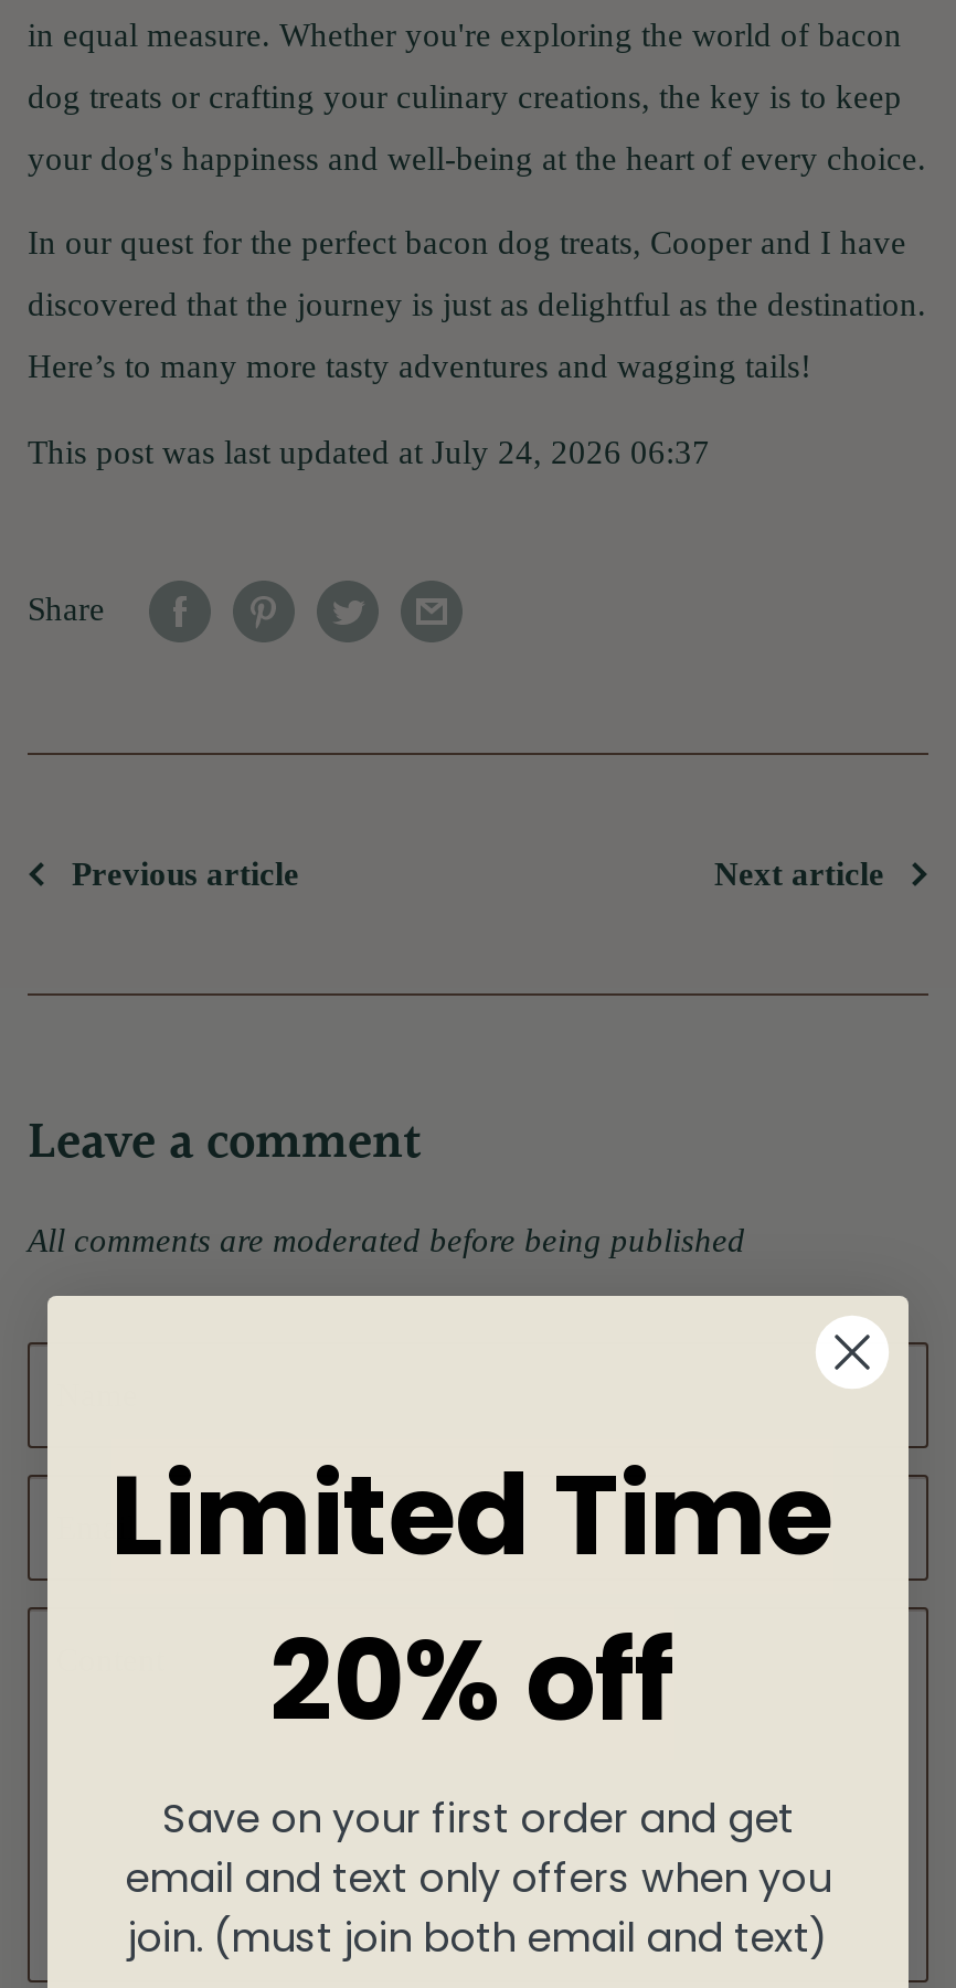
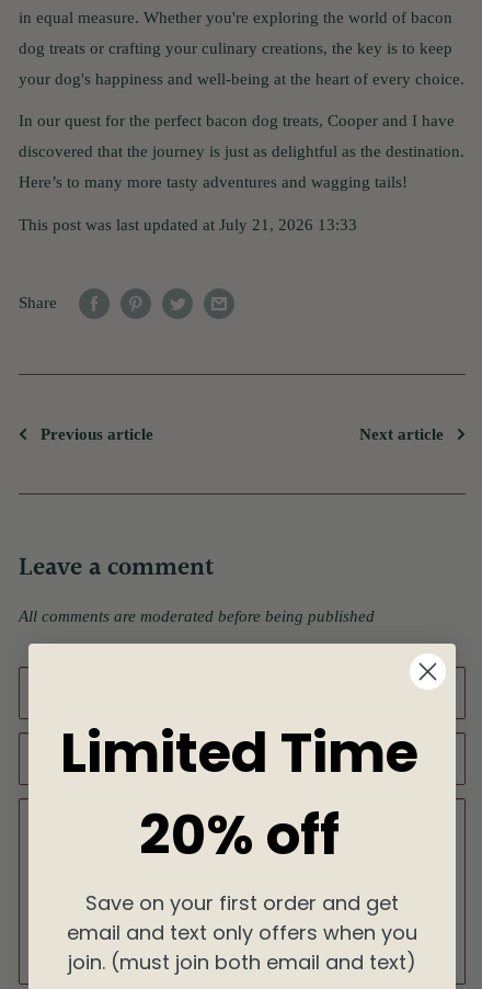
- This post was last updated at July 24, 2026 06:37
+ This post was last updated at July 21, 2026 13:33
